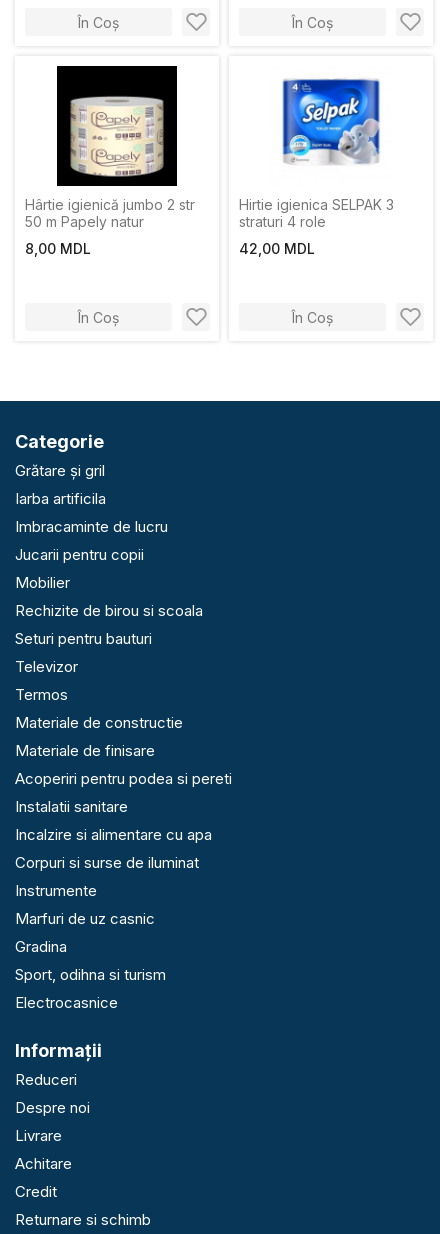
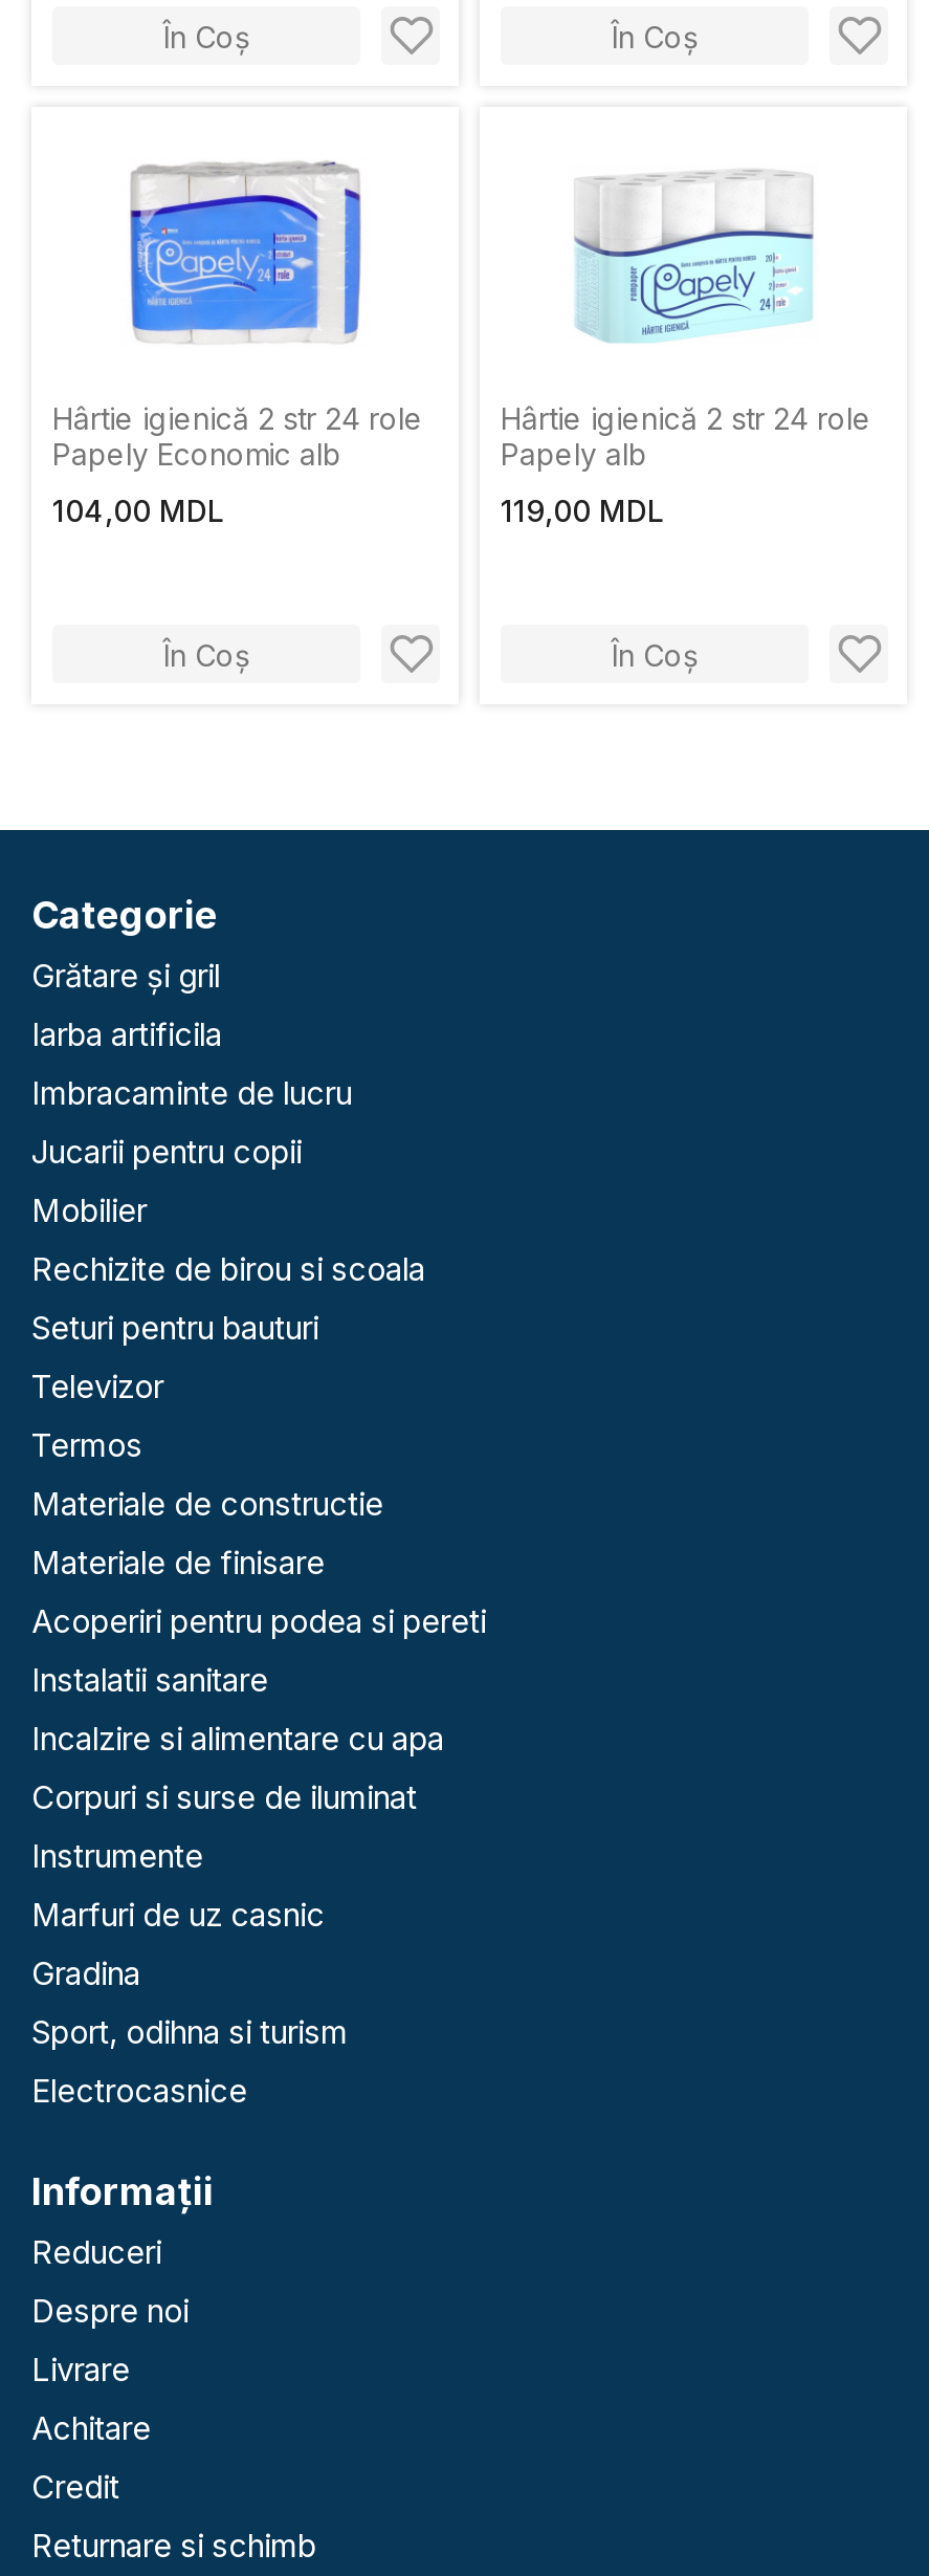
- [image]
- Hârtie igienică jumbo 2 str
- 50 m Papely natur
+ [image]
+ Hârtie igienică 2 str 24 role
+ Papely Economic alb

- [image]
- Hirtie igienica SELPAK 3
- straturi 4 role
+ [image]
+ Hârtie igienică 2 str 24 role
+ Papely alb

- 8,00 MDL
+ 104,00 MDL

- 42,00 MDL
+ 119,00 MDL
